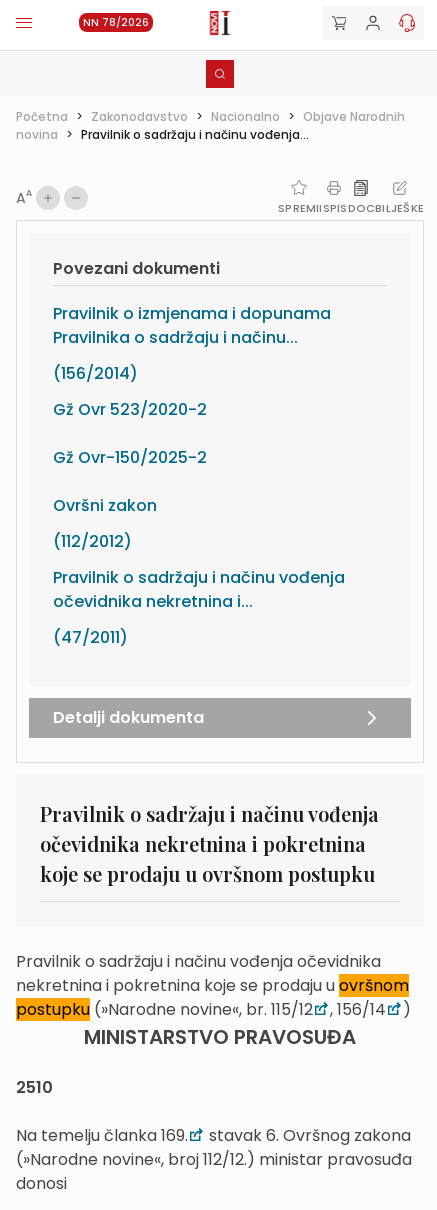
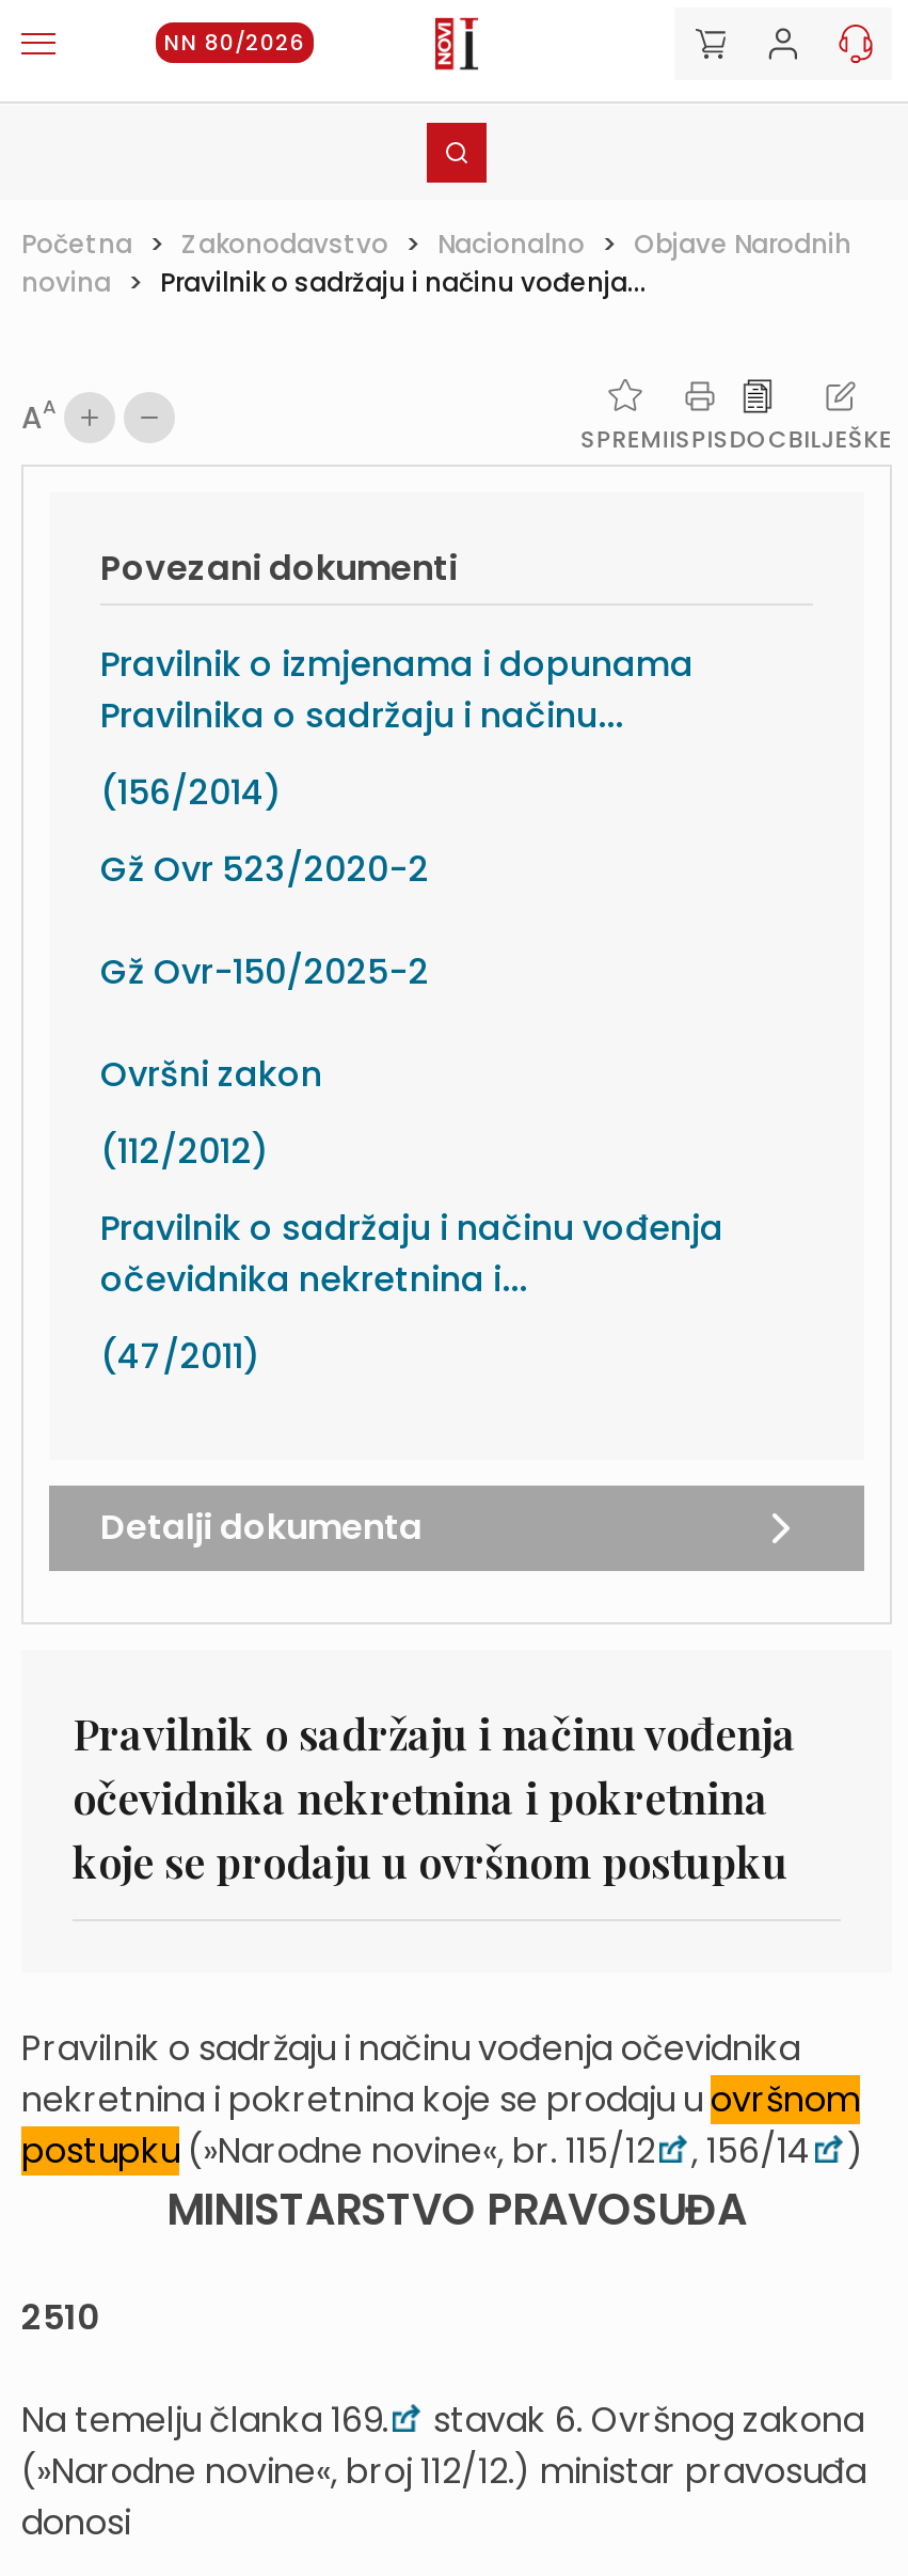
- NN 78/2026
+ NN 80/2026
